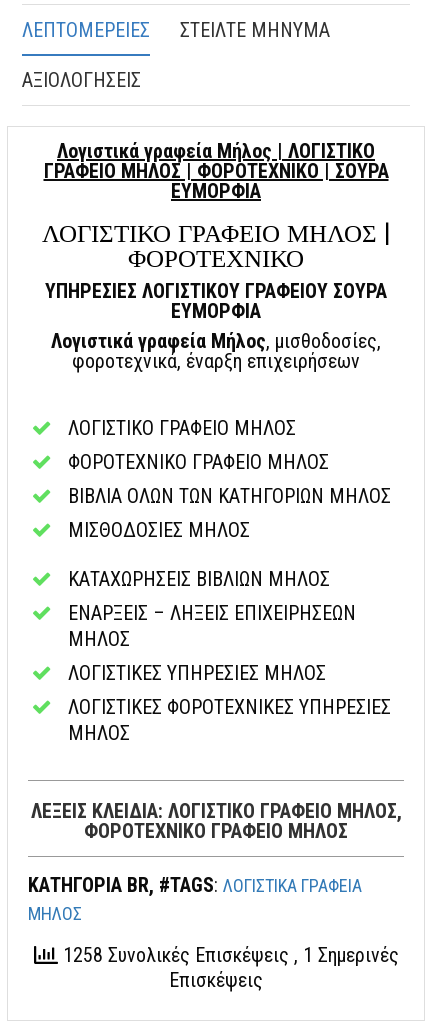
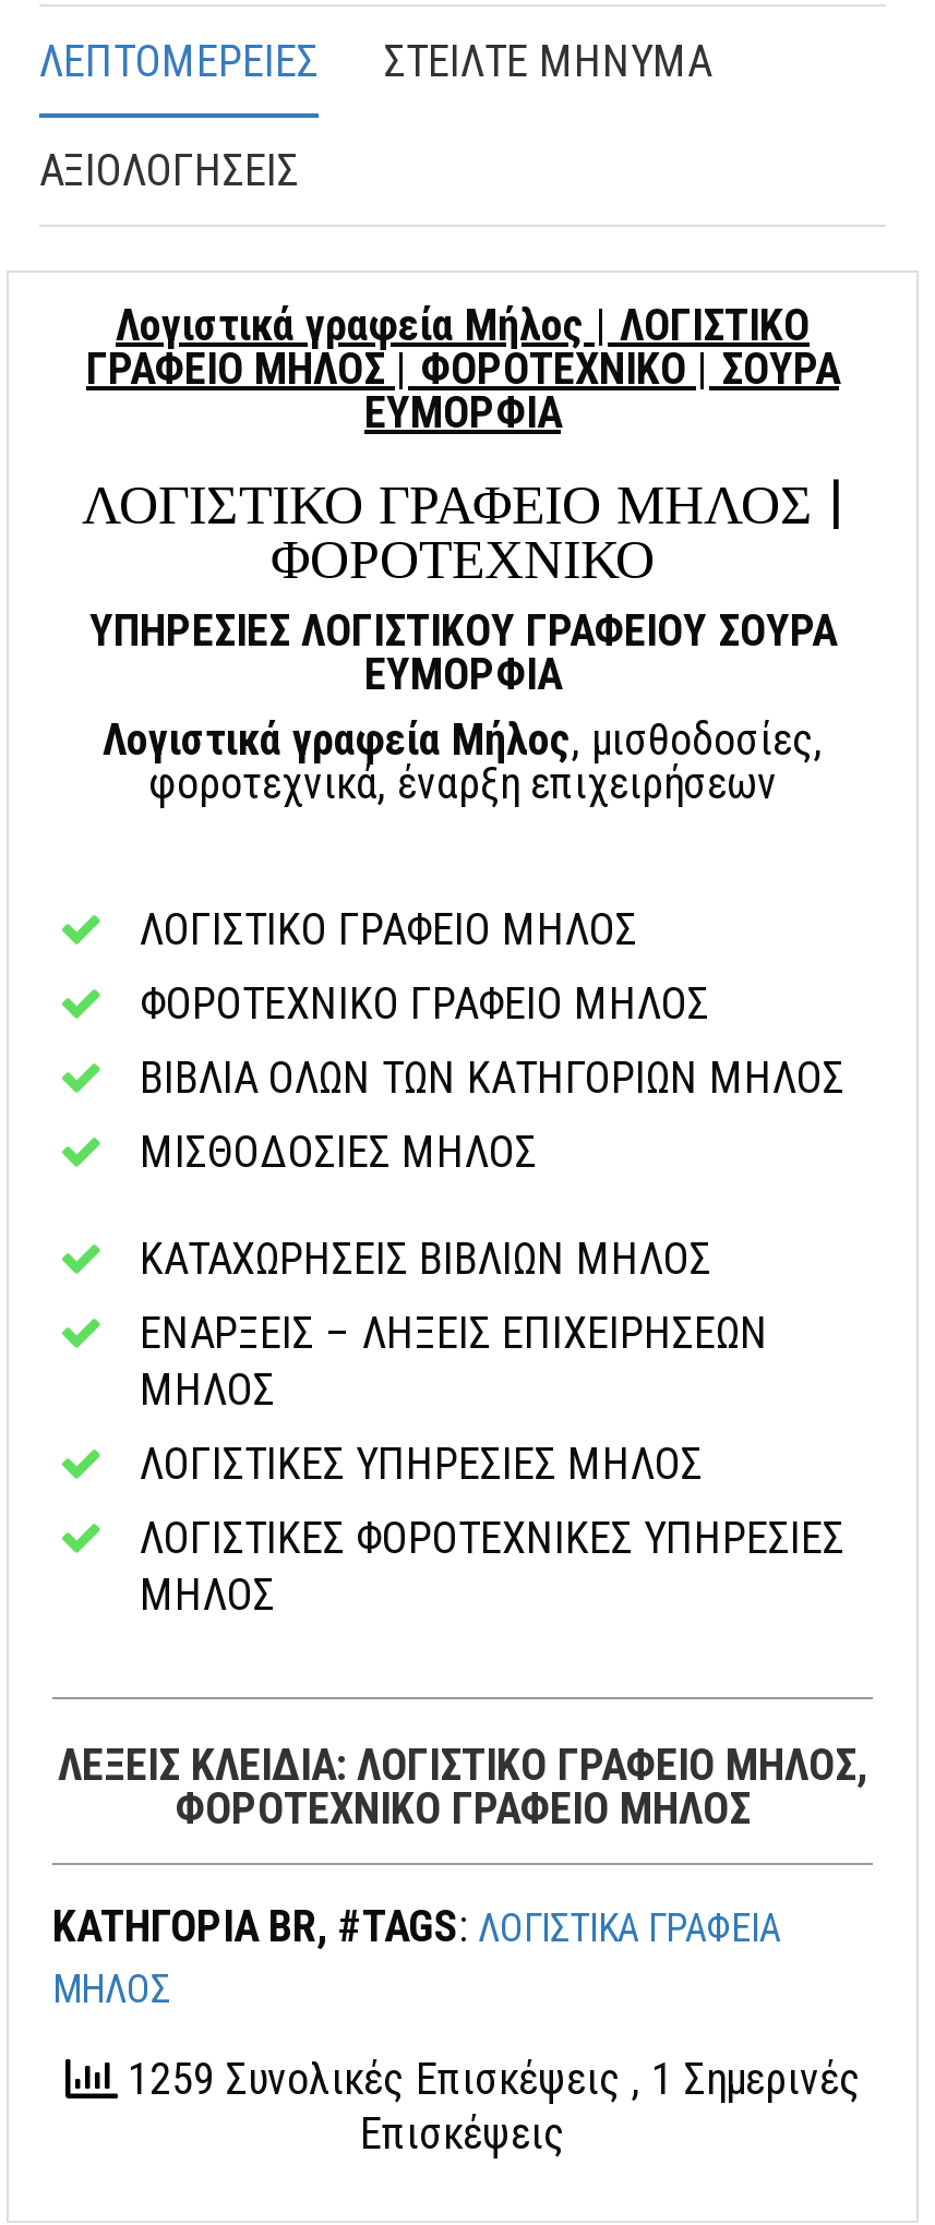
- 1258 Συνολικές Επισκέψεις, 1 Σημερινές
+ 1259 Συνολικές Επισκέψεις, 1 Σημερινές
